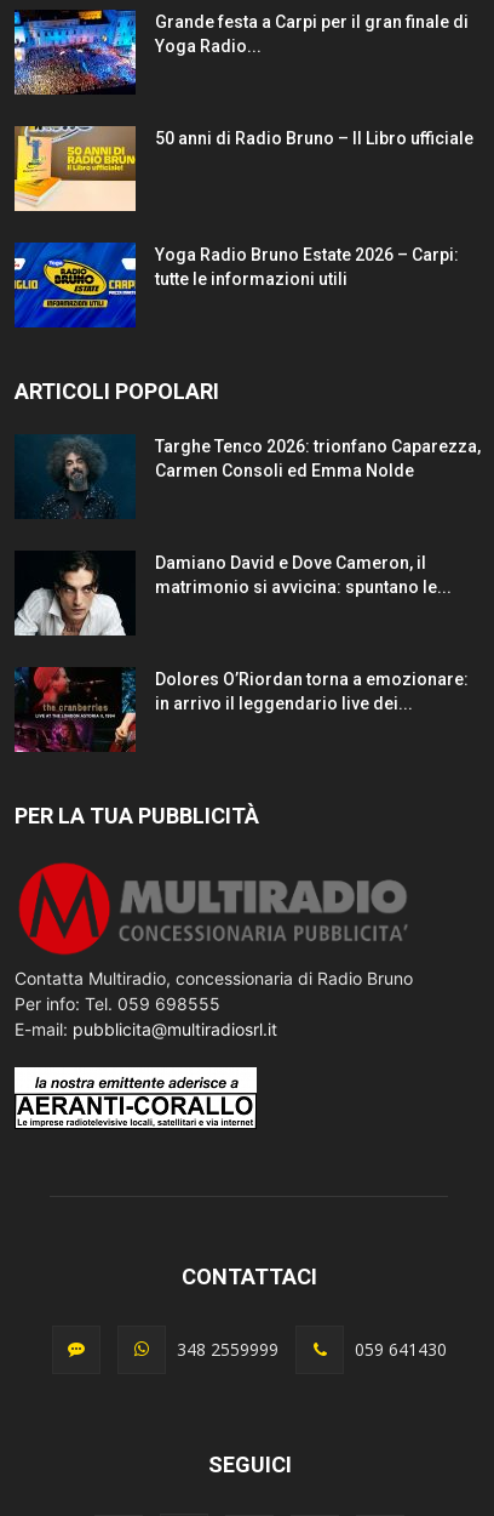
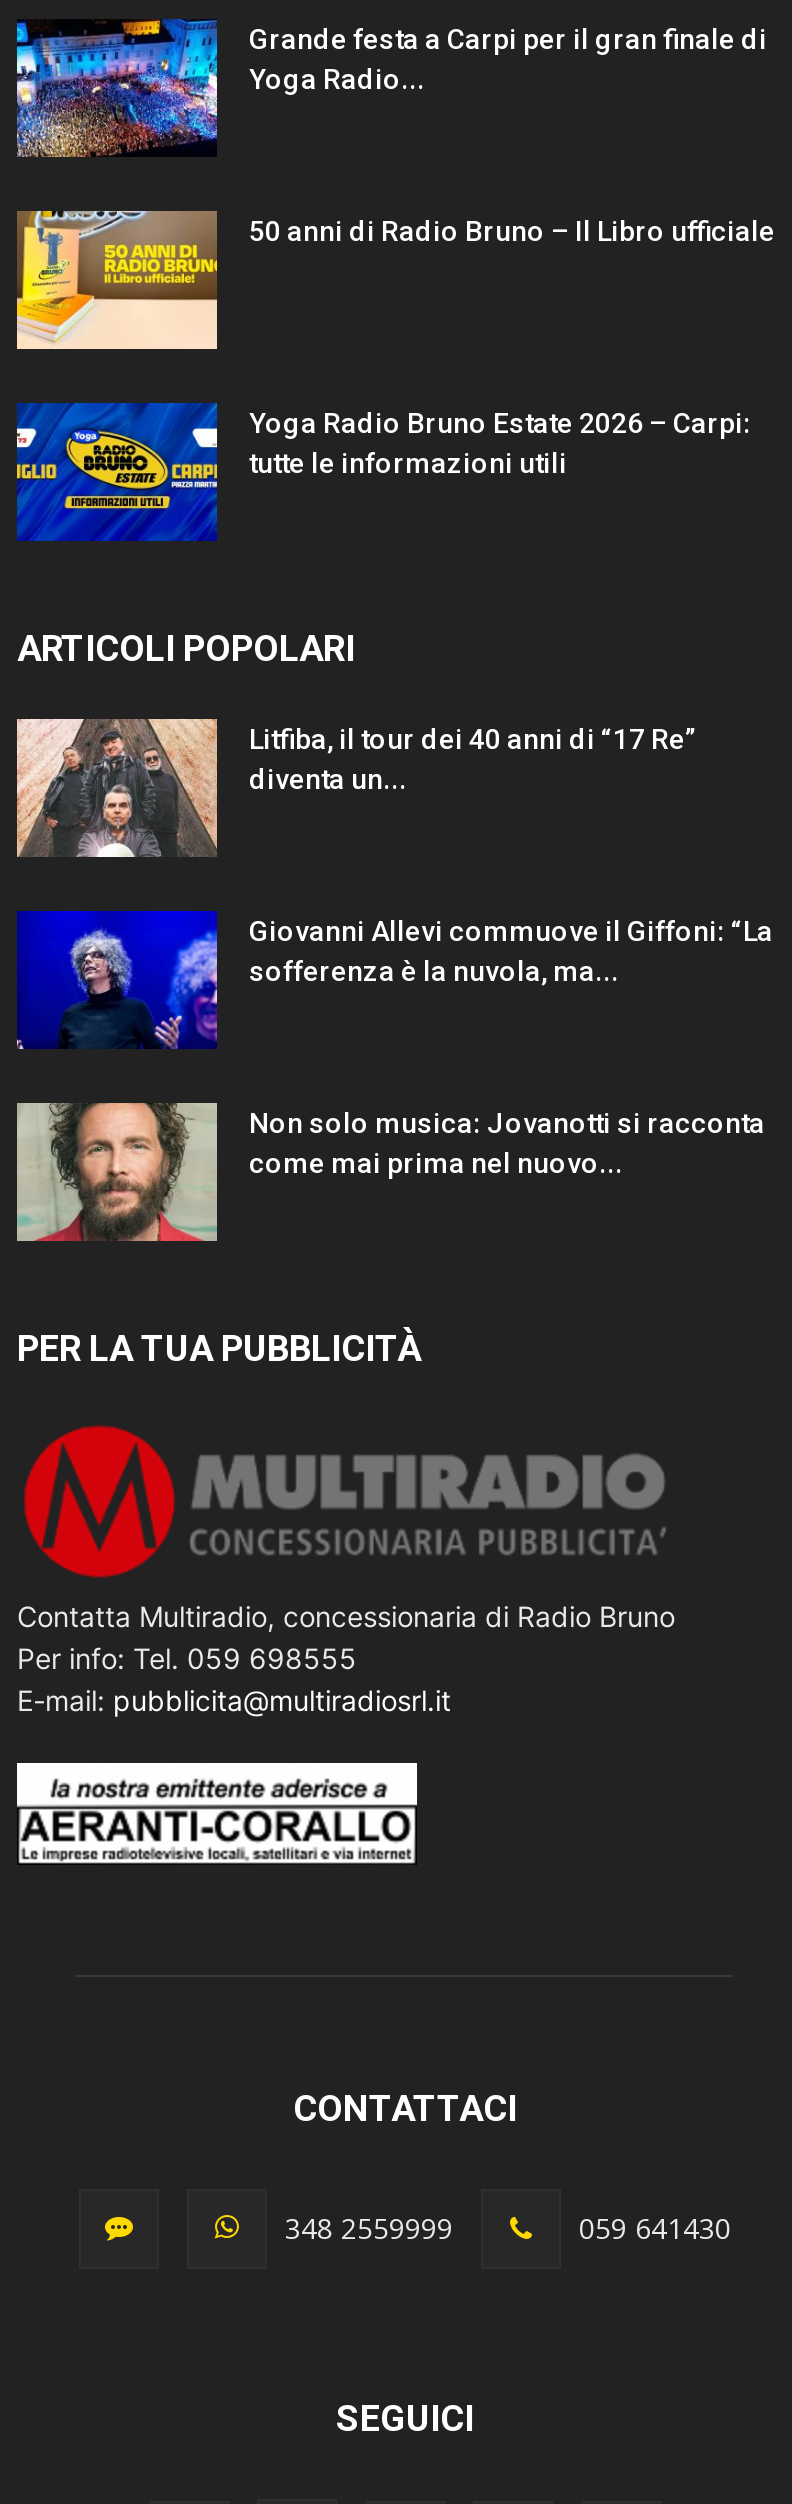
- [image]
- Targhe Tenco 2026: trionfano Caparezza,
- Carmen Consoli ed Emma Nolde
+ [image]
+ Litfiba, il tour dei 40 anni di “17 Re”
+ diventa un...

- [image]
- Damiano David e Dove Cameron, il
- matrimonio si avvicina: spuntano le...
+ [image]
+ Giovanni Allevi commuove il Giffoni: “La
+ sofferenza è la nuvola, ma...

- [image]
- Dolores O’Riordan torna a emozionare:
- in arrivo il leggendario live dei...
+ [image]
+ Non solo musica: Jovanotti si racconta
+ come mai prima nel nuovo...
